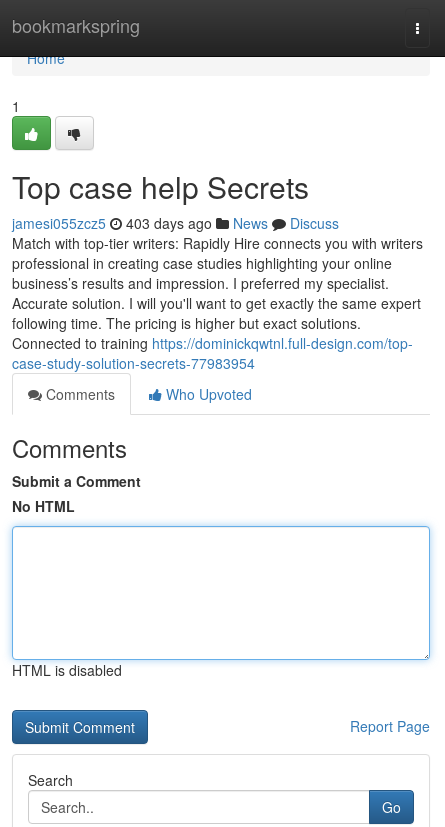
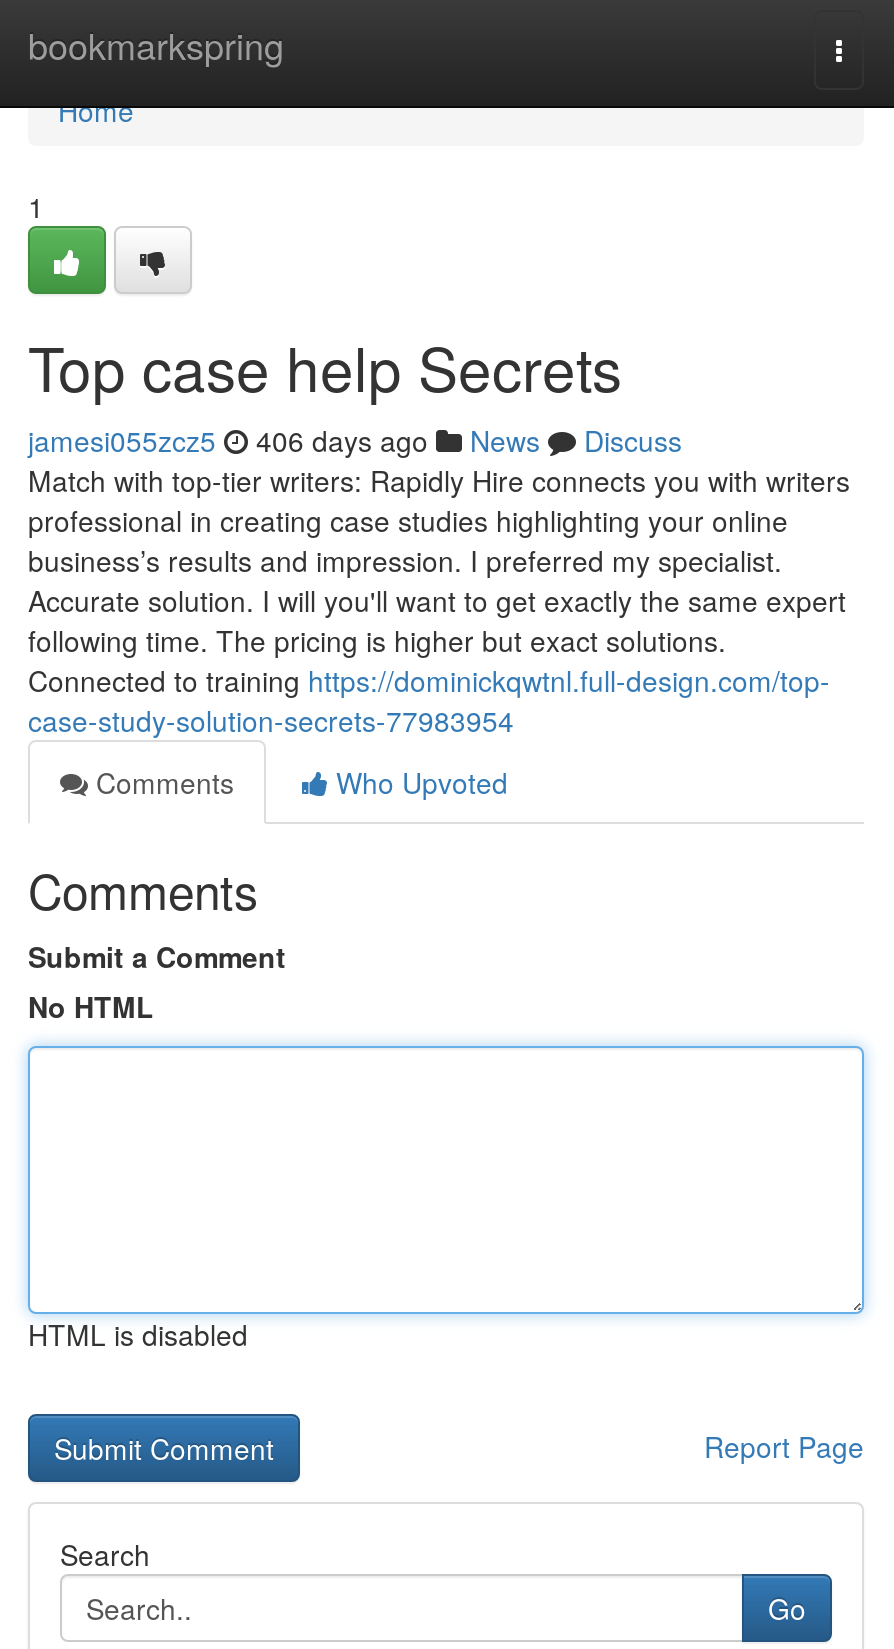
- jamesi055zcz5 403 days ago News Discuss
+ jamesi055zcz5 406 days ago News Discuss
